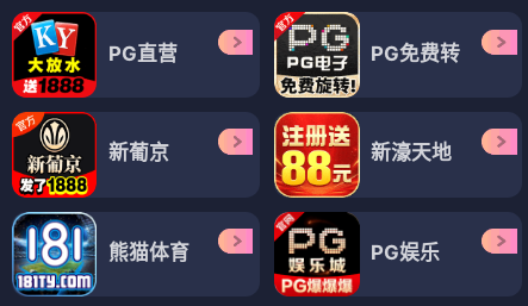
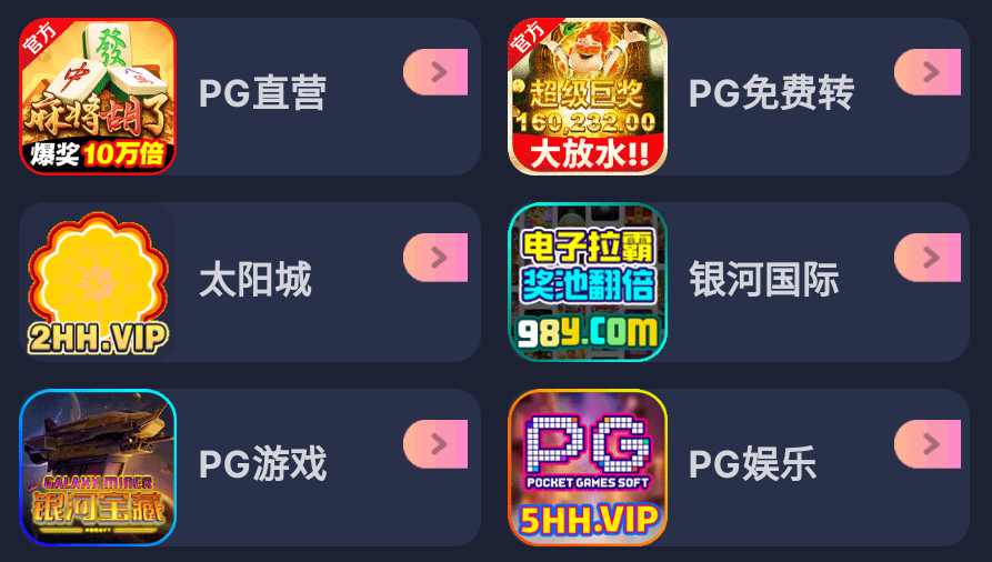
- [image]
+ [image]

- [image]
- 新葡京
- 新濠天地
+ [image]
+ 太阳城
+ 银河国际

- [image]
+ [image]

- [image]
+ [image]

- [image]
- 熊猫体育
+ [image]
+ PG游戏

- [image]
+ [image]
